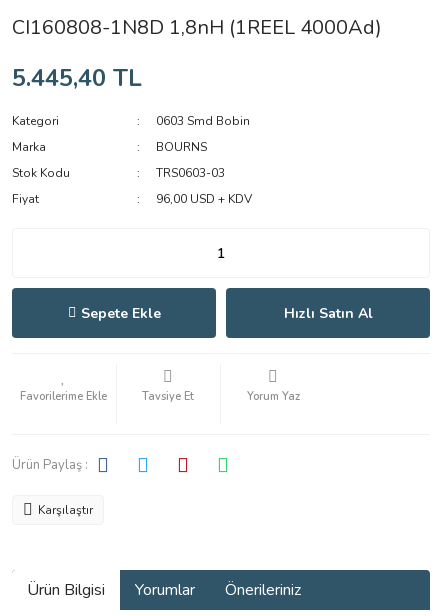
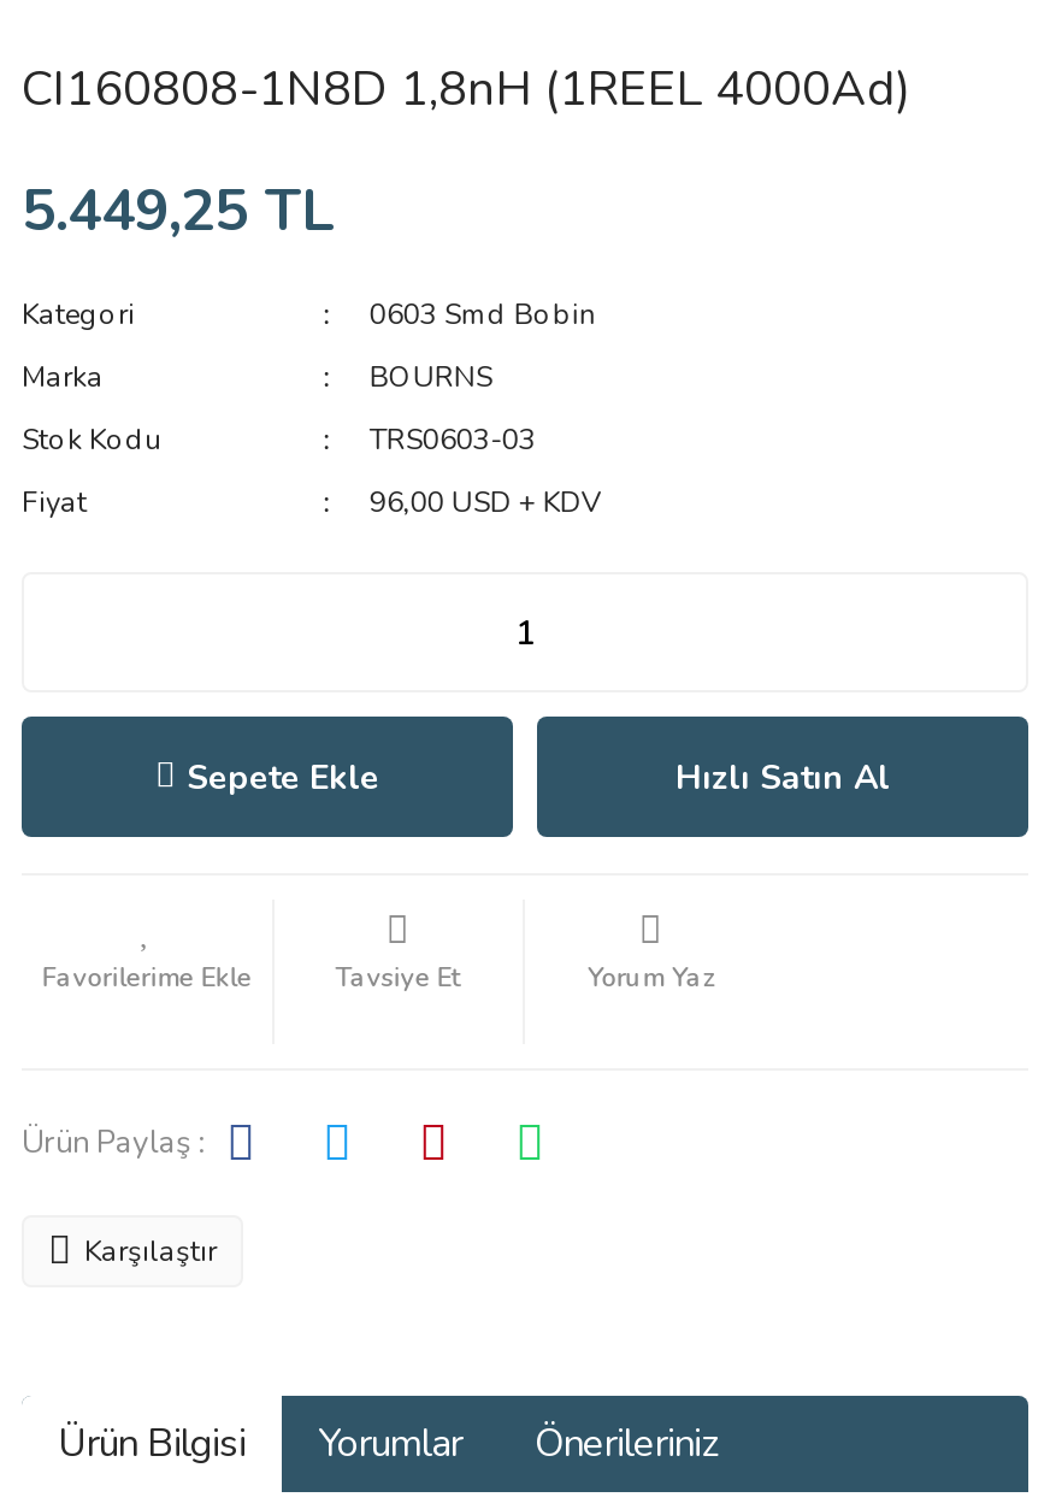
- 5.445,40 TL
+ 5.449,25 TL
